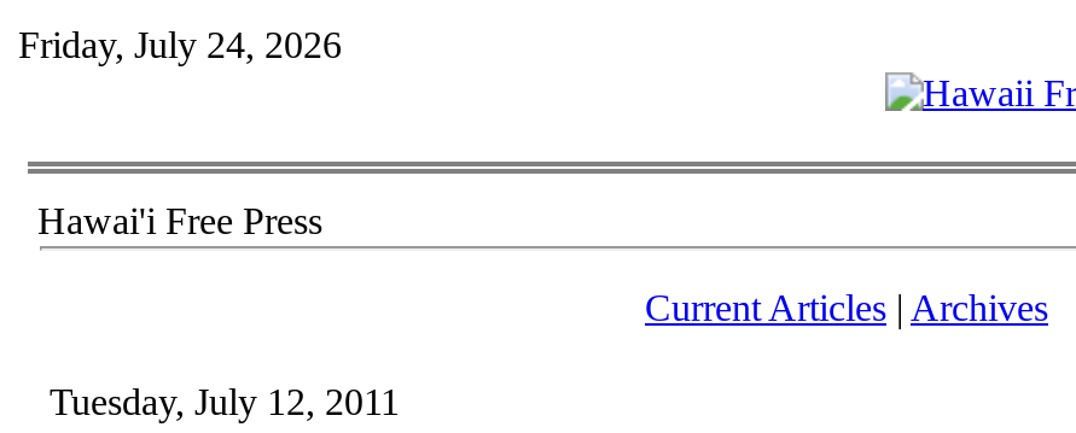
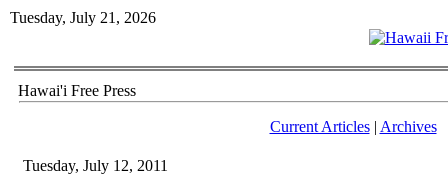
- Friday, July 24, 2026
+ Tuesday, July 21, 2026
